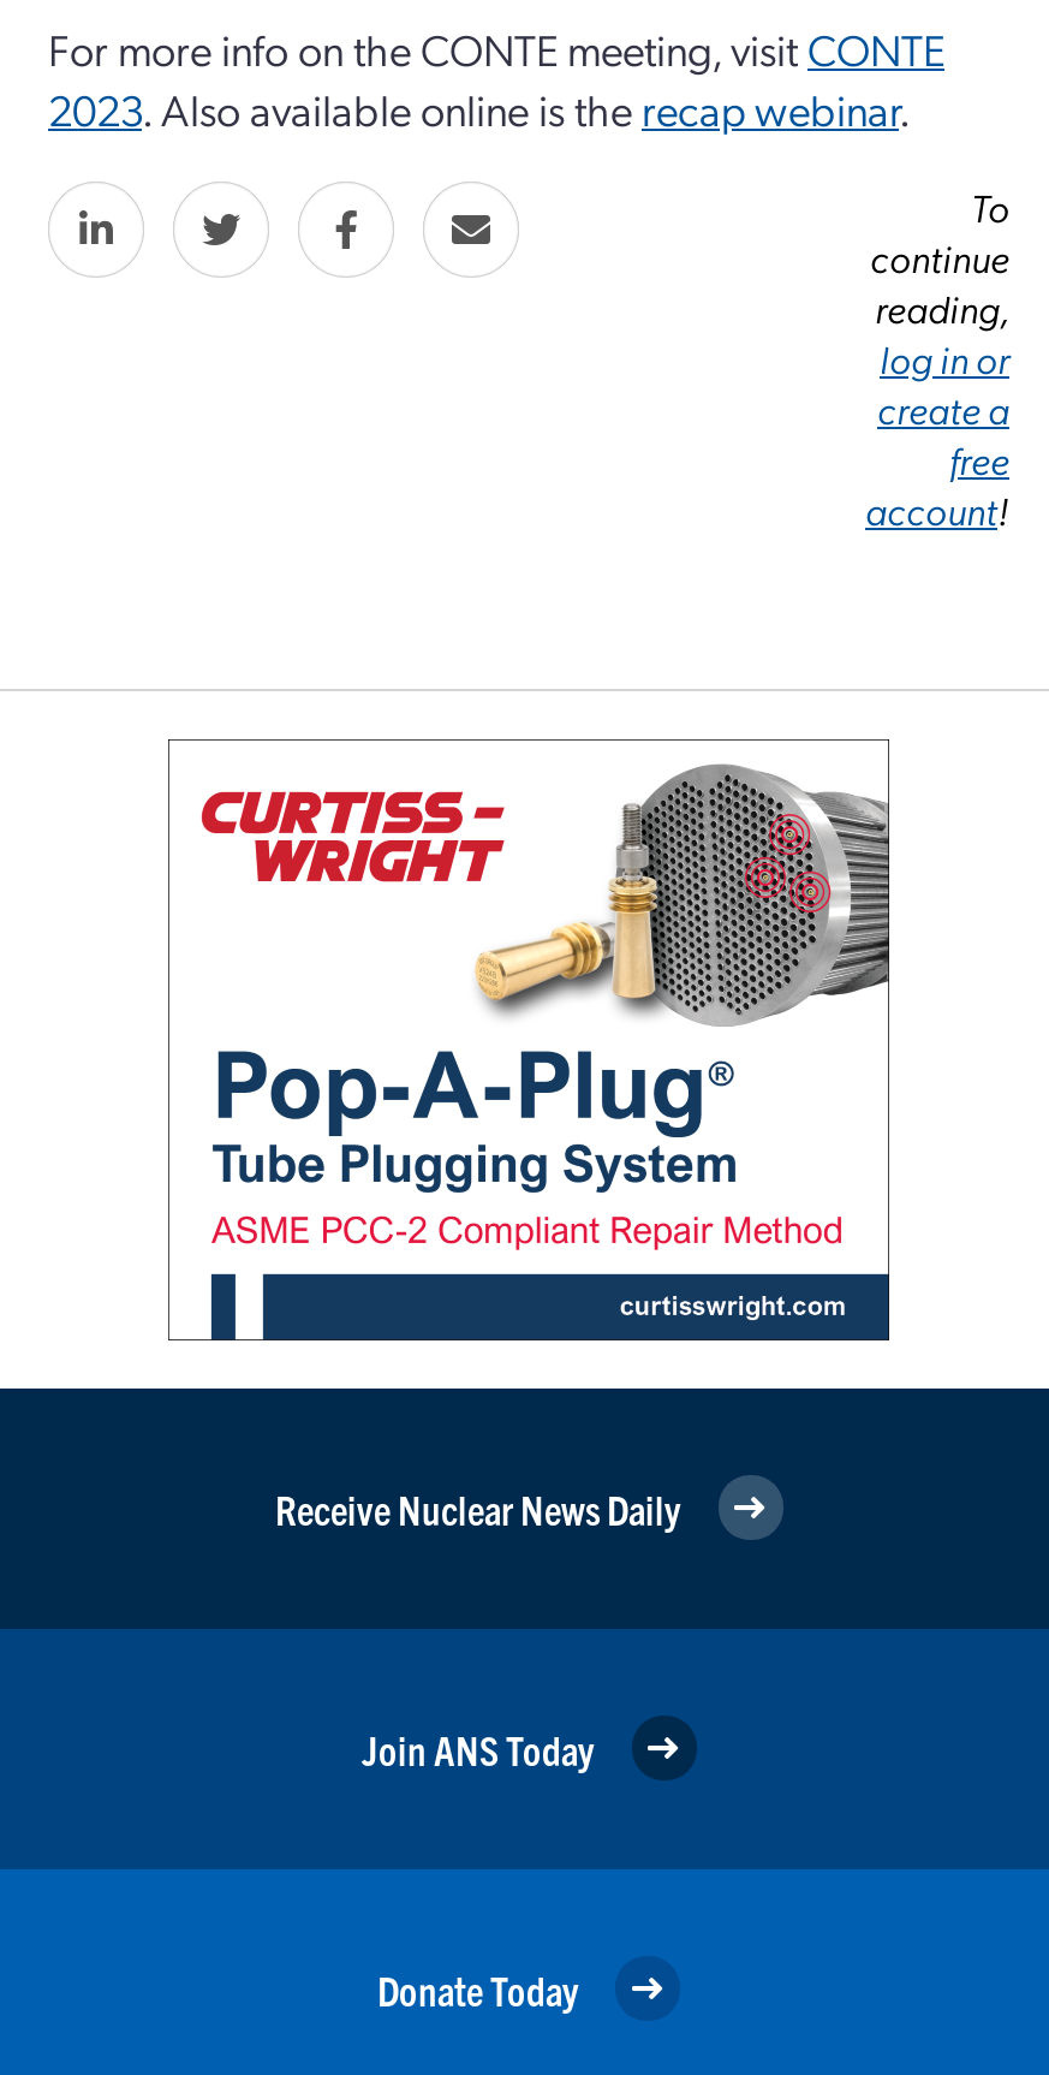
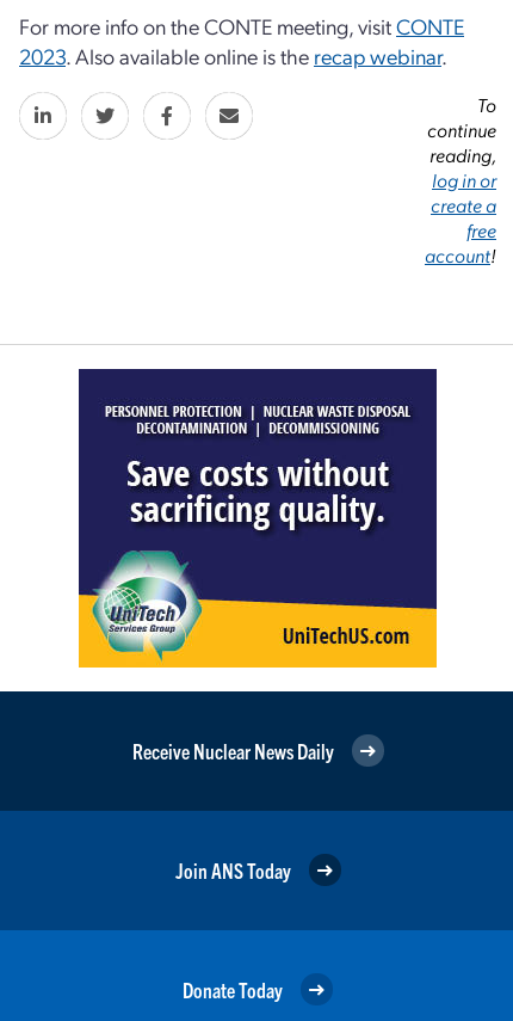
- [image]
+ [image]
